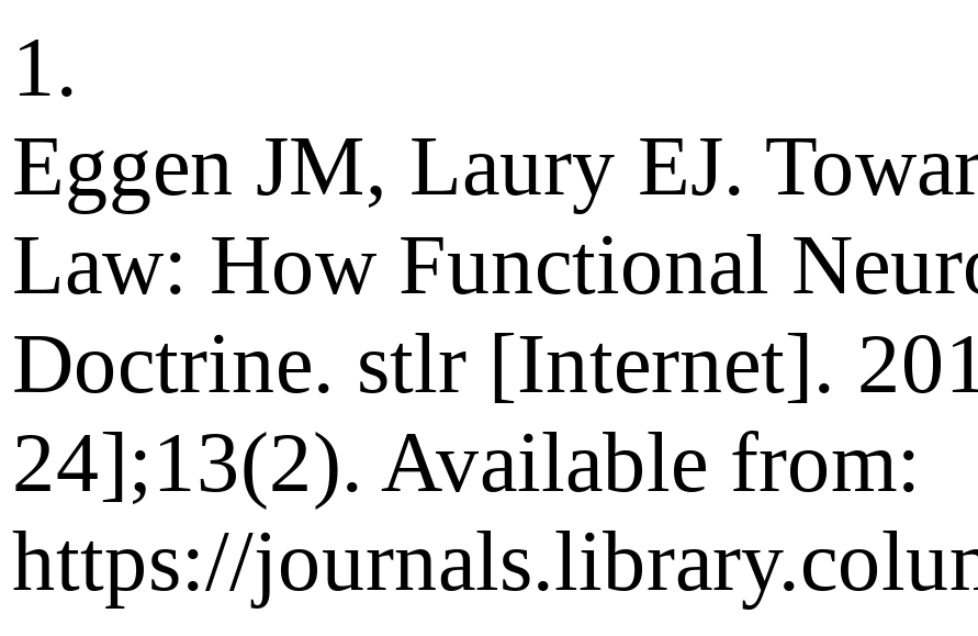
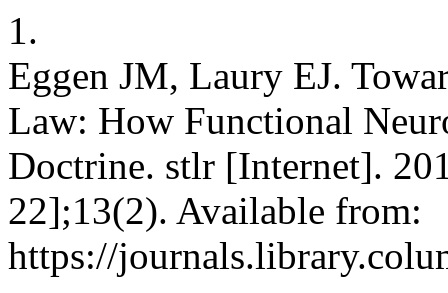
- 24];13(2). Available from:
+ 22];13(2). Available from:
